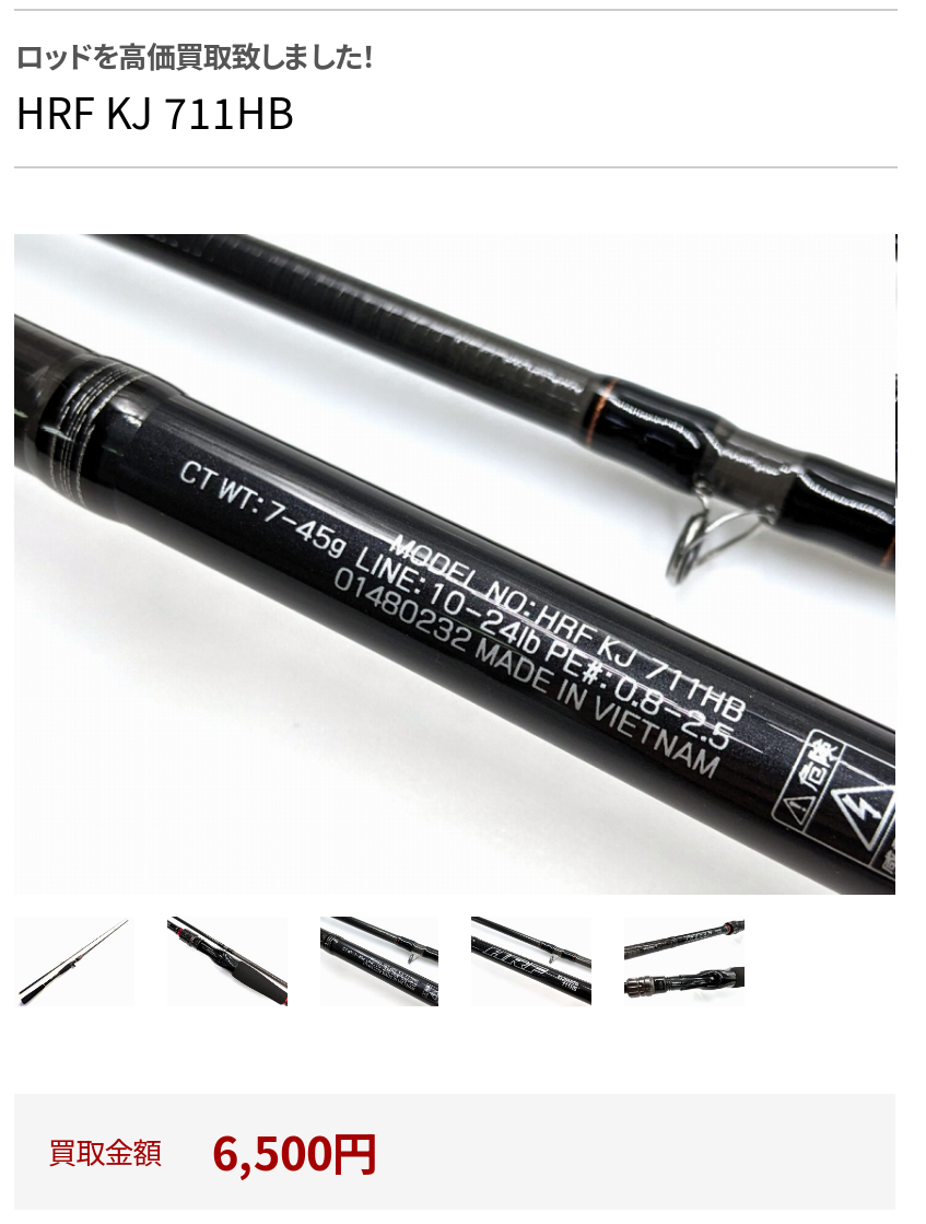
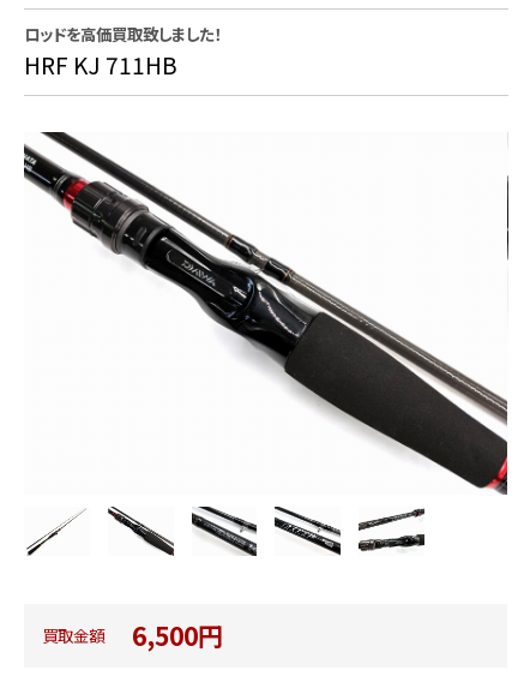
- [image]
+ [image]
